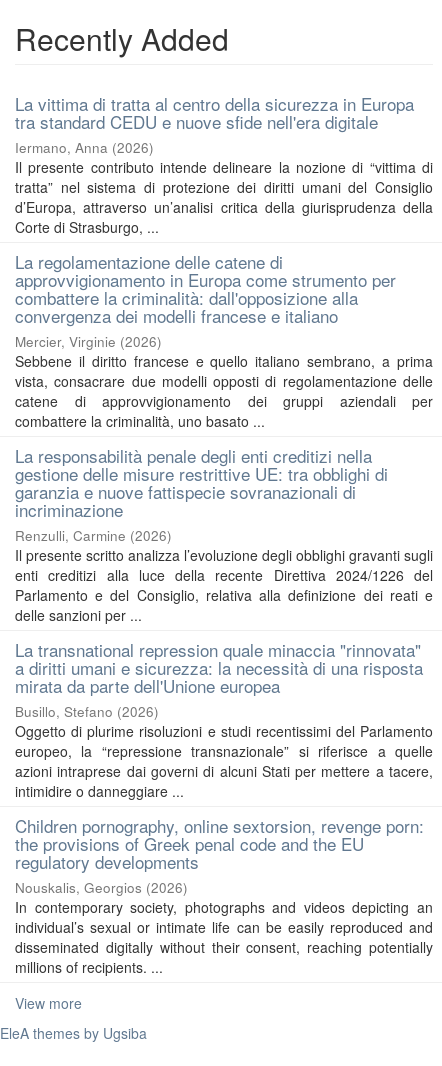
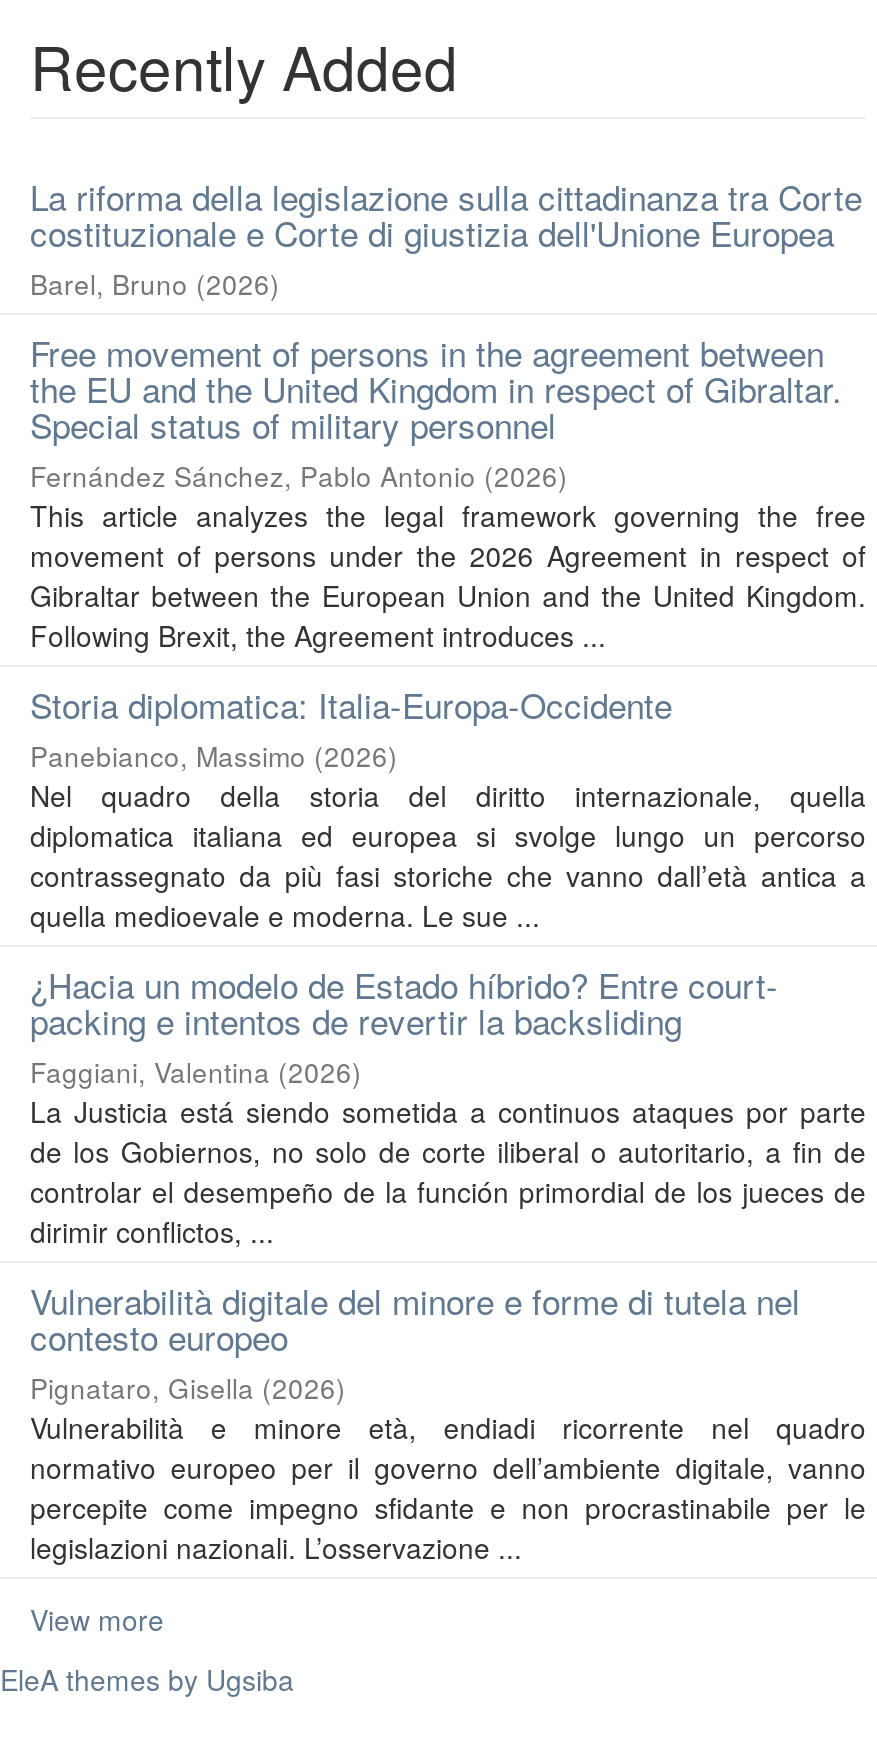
- La vittima di tratta al centro della sicurezza in Europa
- tra standard CEDU e nuove sfide nell'era digitale
- Iermano, Anna (2026)
- Il presente contributo intende delineare la nozione di “vittima di
- tratta” nel sistema di protezione dei diritti umani del Consiglio
- d’Europa, attraverso un’analisi critica della giurisprudenza della
- Corte di Strasburgo, ...
+ La riforma della legislazione sulla cittadinanza tra Corte
+ costituzionale e Corte di giustizia dell'Unione Europea
+ Barel, Bruno (2026)

- La regolamentazione delle catene di
- approvvigionamento in Europa come strumento per
- combattere la criminalità: dall'opposizione alla
- convergenza dei modelli francese e italiano
- Mercier, Virginie (2026)
- Sebbene il diritto francese e quello italiano sembrano, a prima
- vista, consacrare due modelli opposti di regolamentazione delle
- catene di approvvigionamento dei gruppi aziendali per
- combattere la criminalità, uno basato ...
+ Free movement of persons in the agreement between
+ the EU and the United Kingdom in respect of Gibraltar.
+ Special status of military personnel
+ Fernández Sánchez, Pablo Antonio (2026)
+ This article analyzes the legal framework governing the free
+ movement of persons under the 2026 Agreement in respect of
+ Gibraltar between the European Union and the United Kingdom.
+ Following Brexit, the Agreement introduces ...

- La responsabilità penale degli enti creditizi nella
- gestione delle misure restrittive UE: tra obblighi di
- garanzia e nuove fattispecie sovranazionali di
- incriminazione
- Renzulli, Carmine (2026)
- Il presente scritto analizza l’evoluzione degli obblighi gravanti sugli
- enti creditizi alla luce della recente Direttiva 2024/1226 del
- Parlamento e del Consiglio, relativa alla definizione dei reati e
- delle sanzioni per ...
+ Storia diplomatica: Italia-Europa-Occidente
+ Panebianco, Massimo (2026)
+ Nel quadro della storia del diritto internazionale, quella
+ diplomatica italiana ed europea si svolge lungo un percorso
+ contrassegnato da più fasi storiche che vanno dall’età antica a
+ quella medioevale e moderna. Le sue ...

- La transnational repression quale minaccia "rinnovata"
- a diritti umani e sicurezza: la necessità di una risposta
- mirata da parte dell'Unione europea
- Busillo, Stefano (2026)
- Oggetto di plurime risoluzioni e studi recentissimi del Parlamento
- europeo, la “repressione transnazionale” si riferisce a quelle
- azioni intraprese dai governi di alcuni Stati per mettere a tacere,
- intimidire o danneggiare ...
+ ¿Hacia un modelo de Estado híbrido? Entre court-
+ packing e intentos de revertir la backsliding
+ Faggiani, Valentina (2026)
+ La Justicia está siendo sometida a continuos ataques por parte
+ de los Gobiernos, no solo de corte iliberal o autoritario, a fin de
+ controlar el desempeño de la función primordial de los jueces de
+ dirimir conflictos, ...

- Children pornography, online sextorsion, revenge porn:
- the provisions of Greek penal code and the EU
- regulatory developments
- Nouskalis, Georgios (2026)
- In contemporary society, photographs and videos depicting an
- individual’s sexual or intimate life can be easily reproduced and
- disseminated digitally without their consent, reaching potentially
- millions of recipients. ...
+ Vulnerabilità digitale del minore e forme di tutela nel
+ contesto europeo
+ Pignataro, Gisella (2026)
+ Vulnerabilità e minore età, endiadi ricorrente nel quadro
+ normativo europeo per il governo dell’ambiente digitale, vanno
+ percepite come impegno sfidante e non procrastinabile per le
+ legislazioni nazionali. L’osservazione ...
